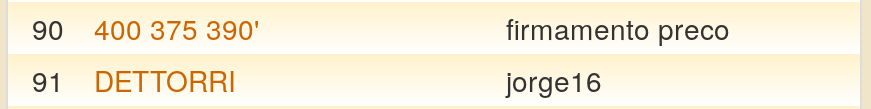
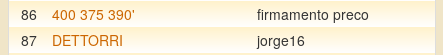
- 90 400 375 390'
+ 86 400 375 390'

- 91 DETTORRI
+ 87 DETTORRI
